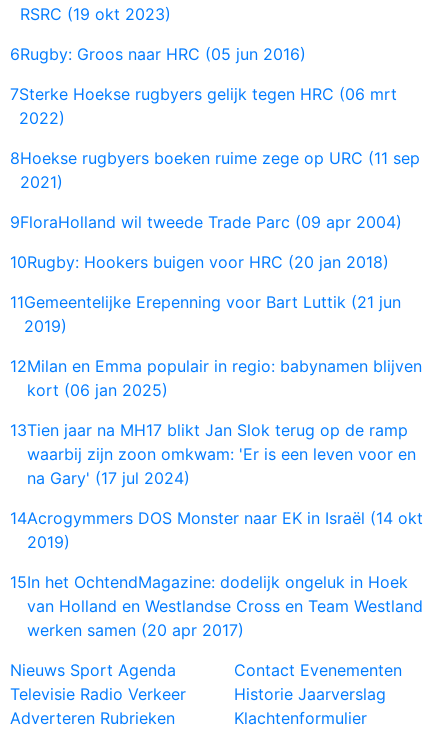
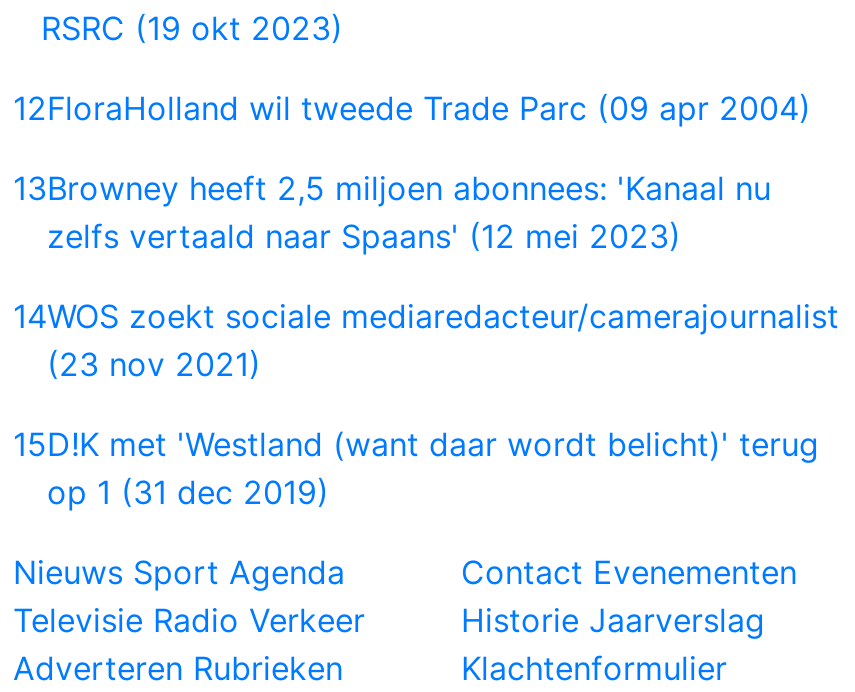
- 6Rugby: Groos naar HRC (05 jun 2016)
- 7Sterke Hoekse rugbyers gelijk tegen HRC (06 mrt
- 2022)
- 8Hoekse rugbyers boeken ruime zege op URC (11 sep
- 2021)
- 9FloraHolland wil tweede Trade Parc (09 apr 2004)
- 10Rugby: Hookers buigen voor HRC (20 jan 2018)
- 11Gemeentelijke Erepenning voor Bart Luttik (21 jun
- 2019)
- 12Milan en Emma populair in regio: babynamen blijven
- kort (06 jan 2025)
- 13Tien jaar na MH17 blikt Jan Slok terug op de ramp
- waarbij zijn zoon omkwam: 'Er is een leven voor en
- na Gary' (17 jul 2024)
- 14Acrogymmers DOS Monster naar EK in Israël (14 okt
- 2019)
- 15In het OchtendMagazine: dodelijk ongeluk in Hoek
- van Holland en Westlandse Cross en Team Westland
- werken samen (20 apr 2017)
+ 12FloraHolland wil tweede Trade Parc (09 apr 2004)
+ 13Browney heeft 2,5 miljoen abonnees: 'Kanaal nu
+ zelfs vertaald naar Spaans' (12 mei 2023)
+ 14WOS zoekt sociale mediaredacteur/camerajournalist
+ (23 nov 2021)
+ 15D!K met 'Westland (want daar wordt belicht)' terug
+ op 1 (31 dec 2019)
